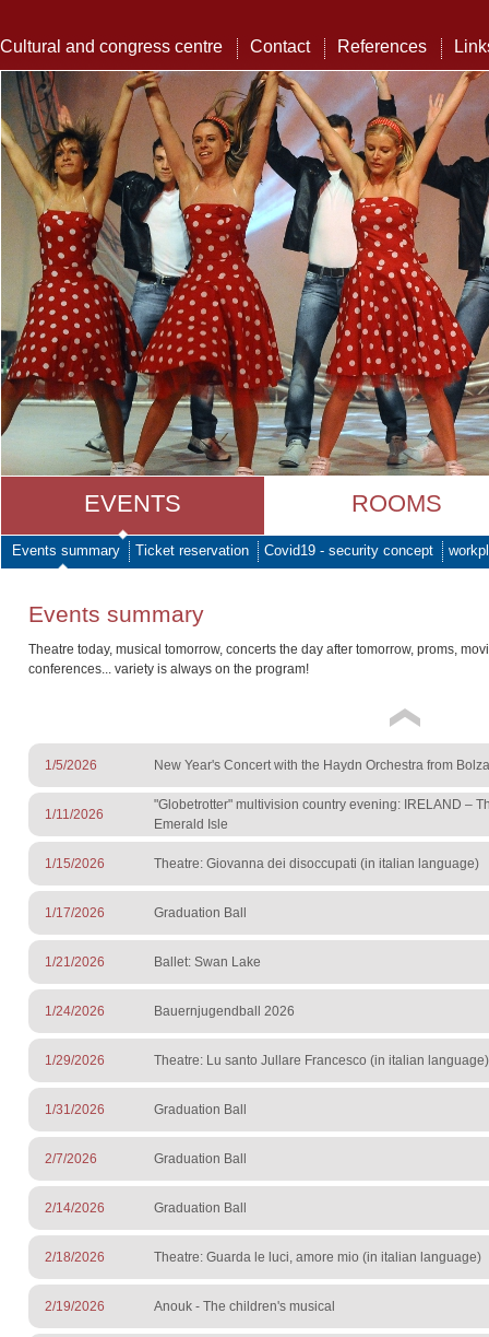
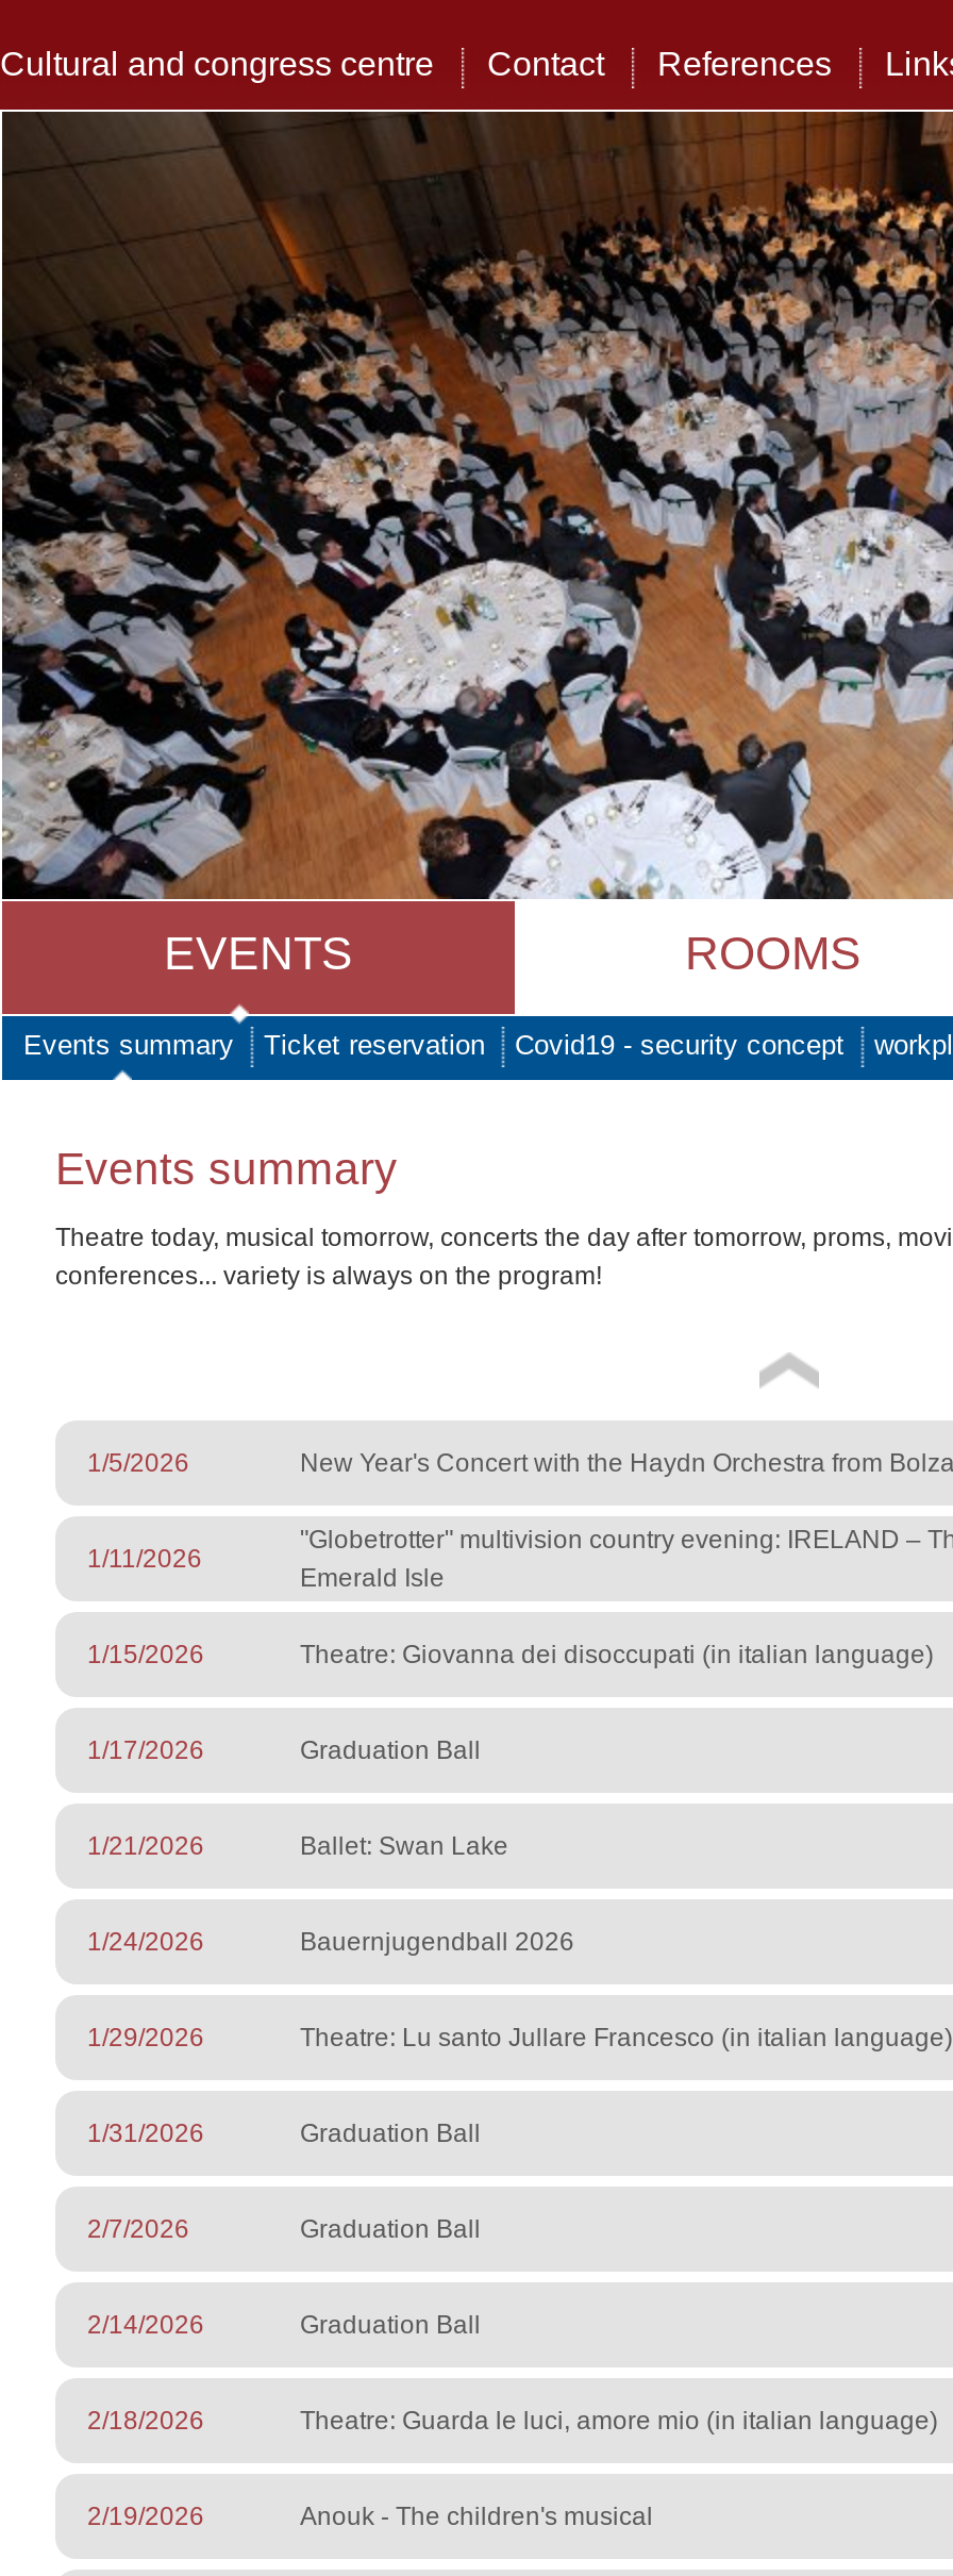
- [image]
+ [image]
